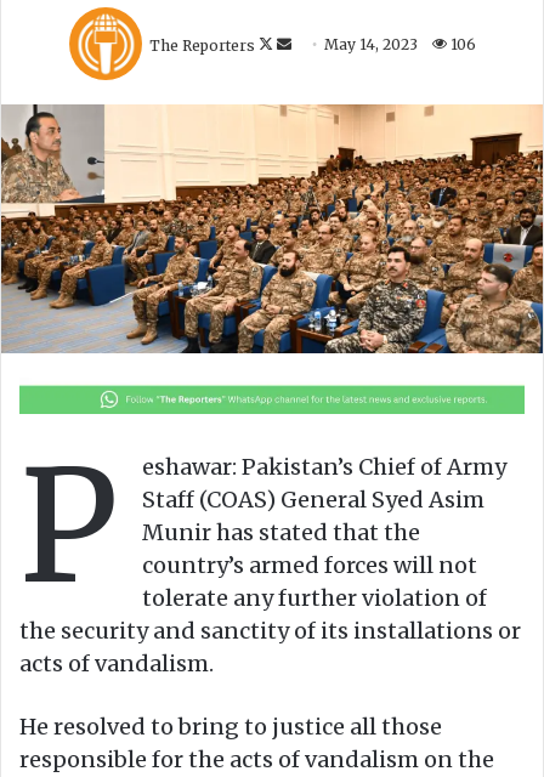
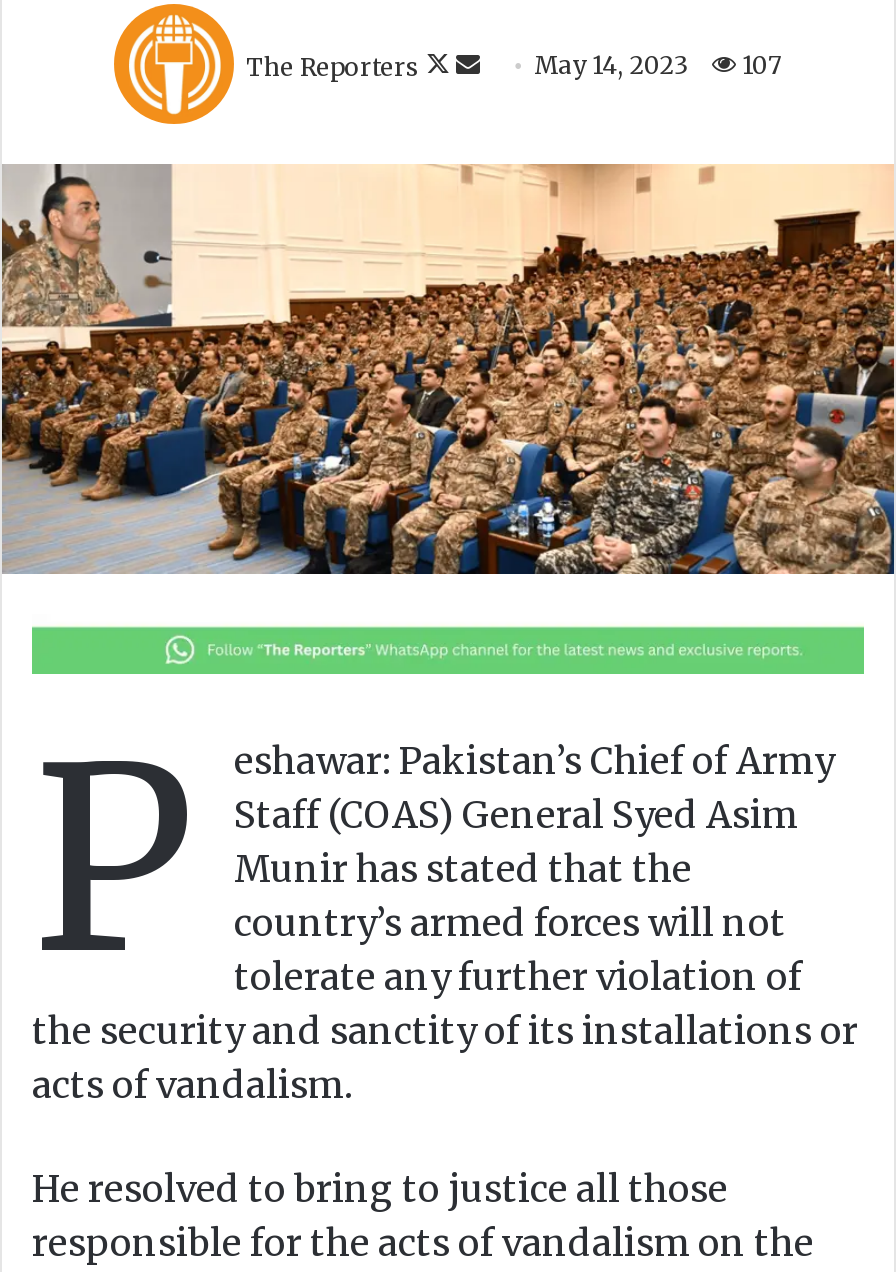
- May 14, 2023 106
+ May 14, 2023 107
